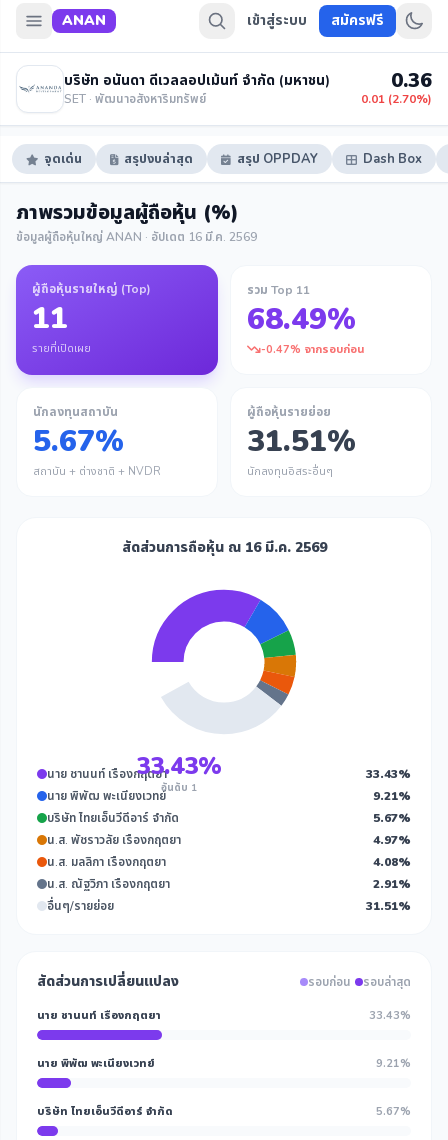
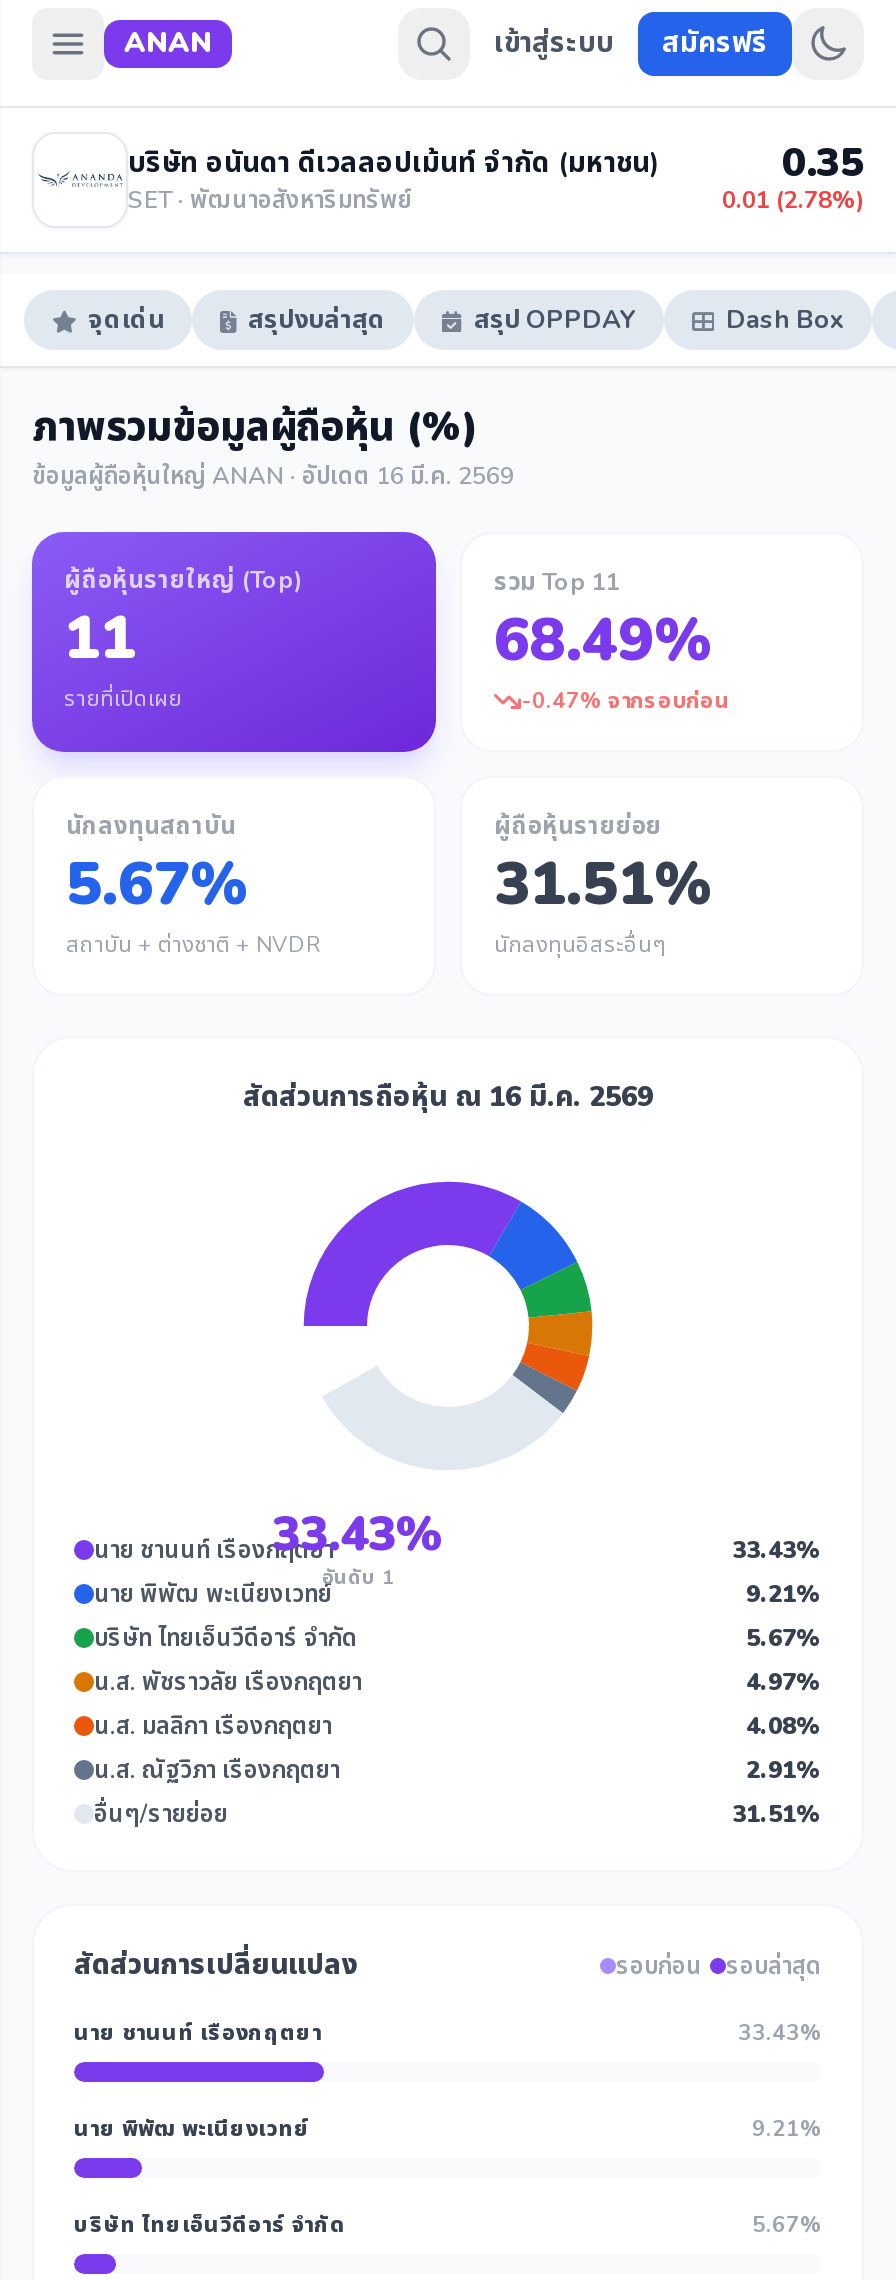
- 0.36
+ 0.35

- 0.01 (2.70%)
+ 0.01 (2.78%)
